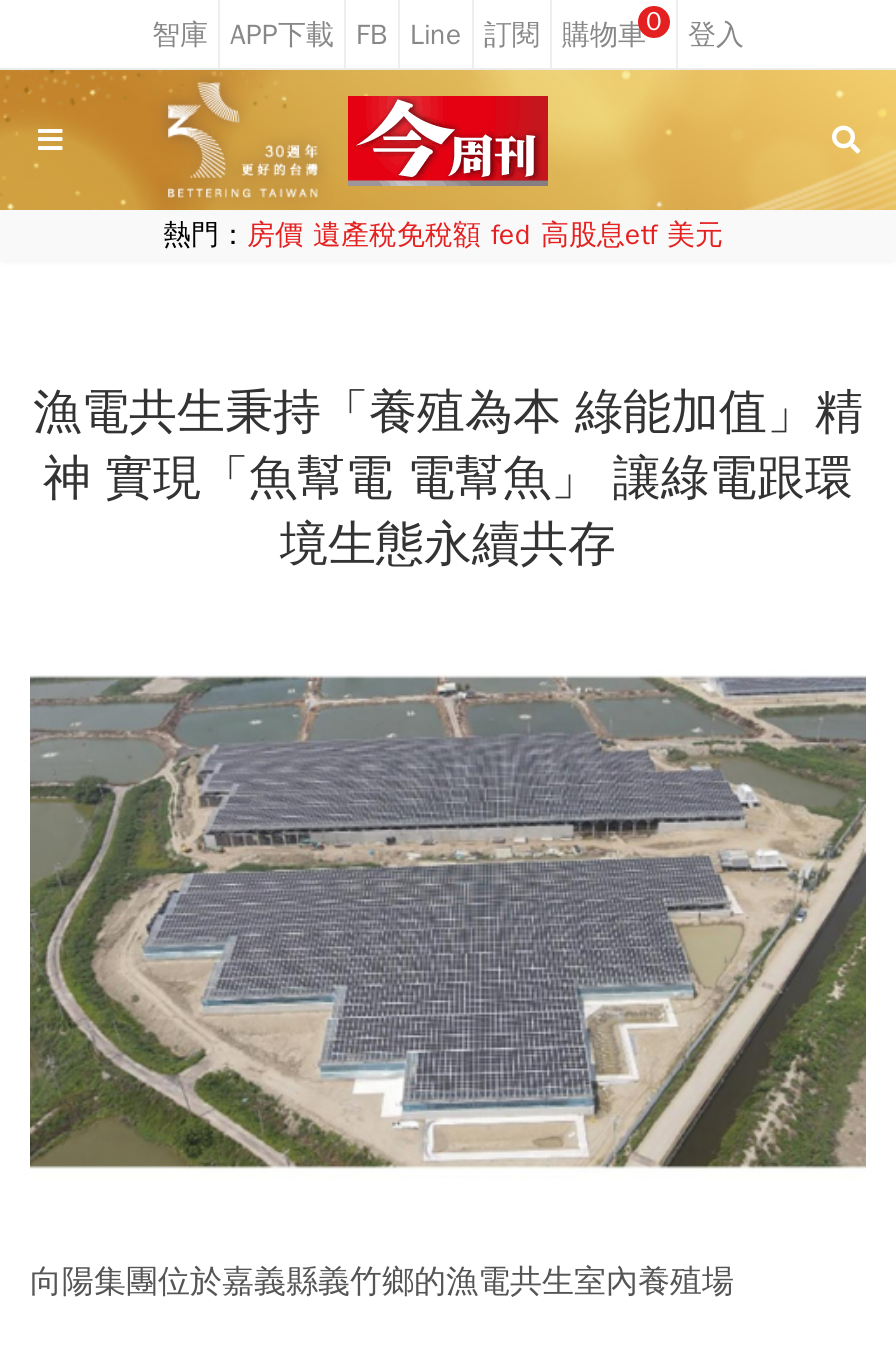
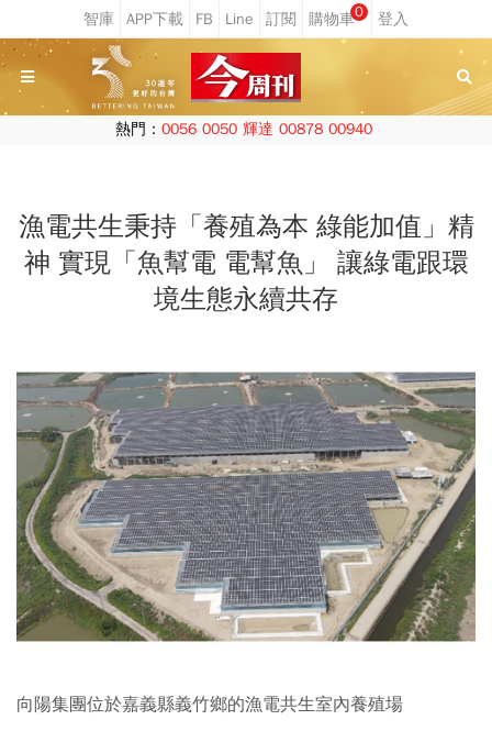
- 熱門：房價 遺產稅免稅額 fed 高股息etf 美元
+ 熱門：0056 0050 輝達 00878 00940
